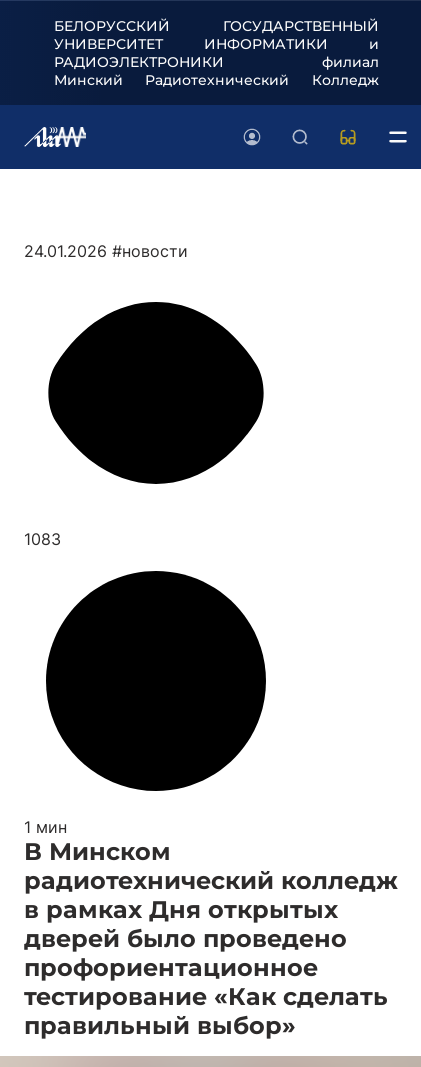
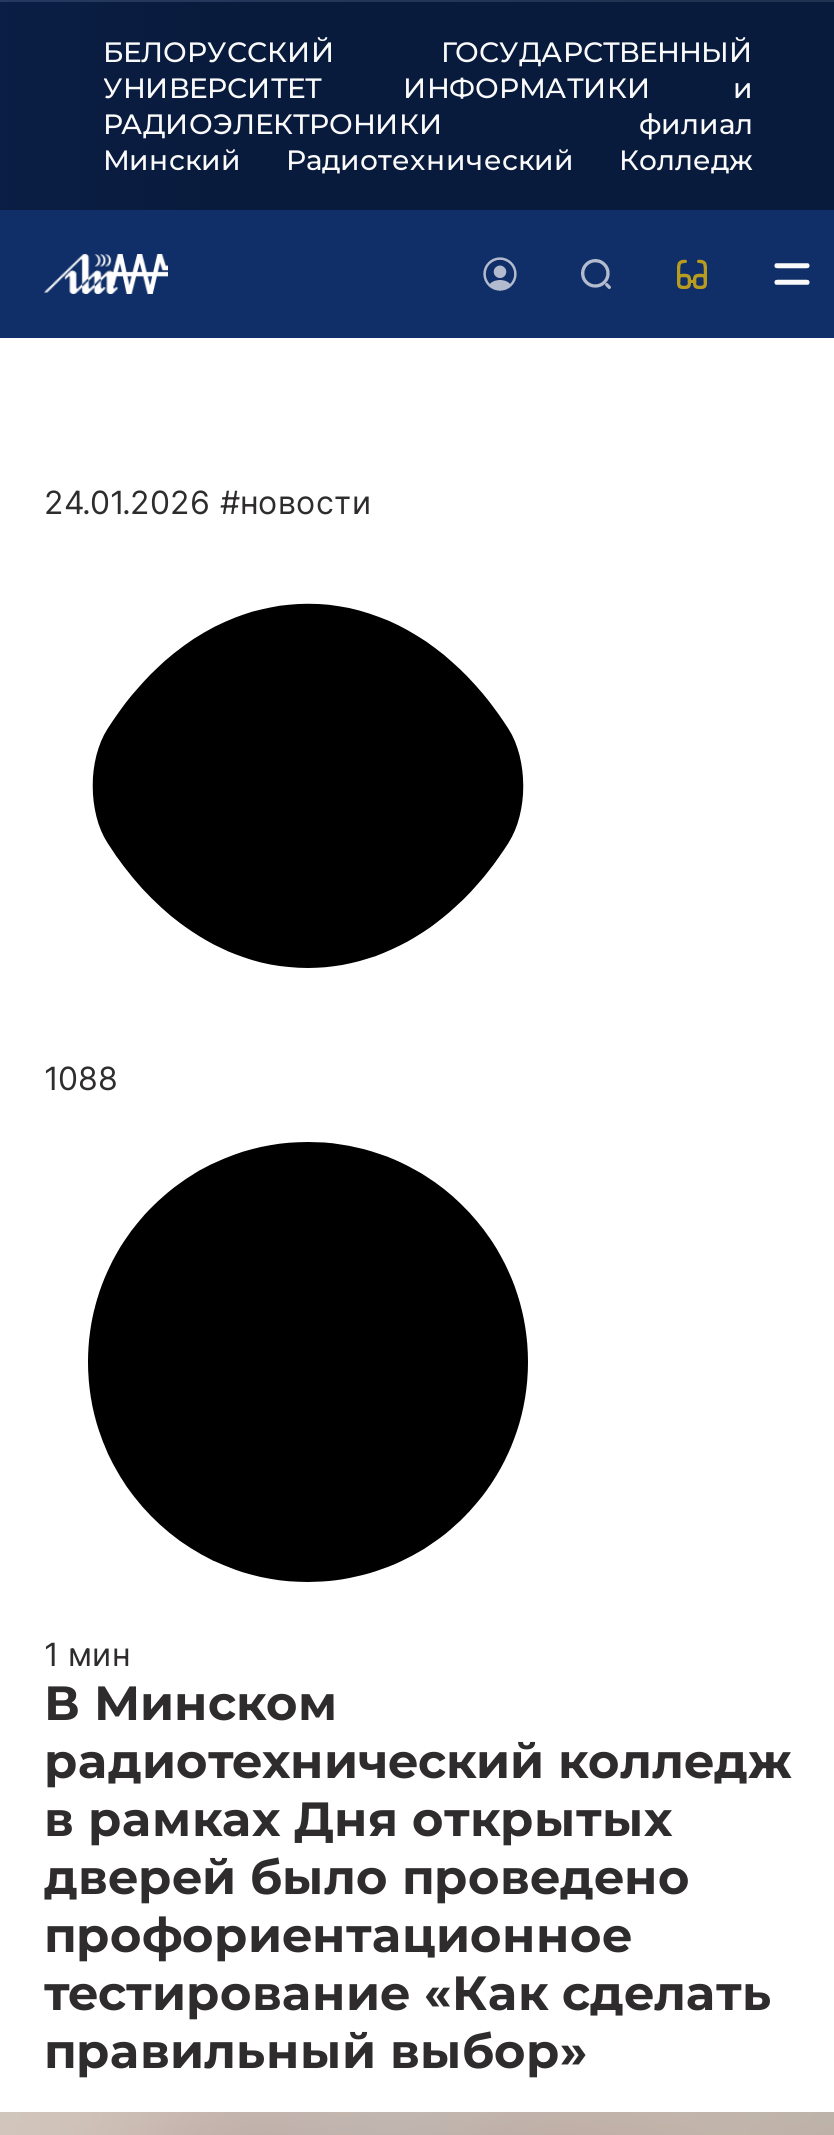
- 1083
+ 1088
